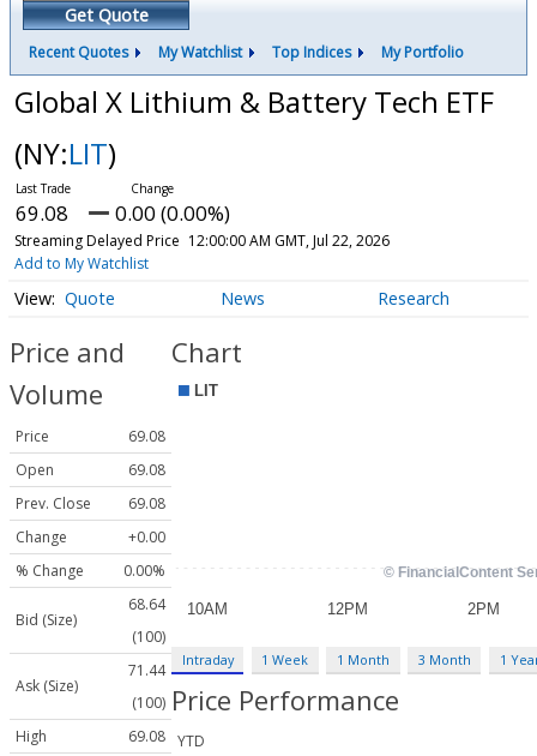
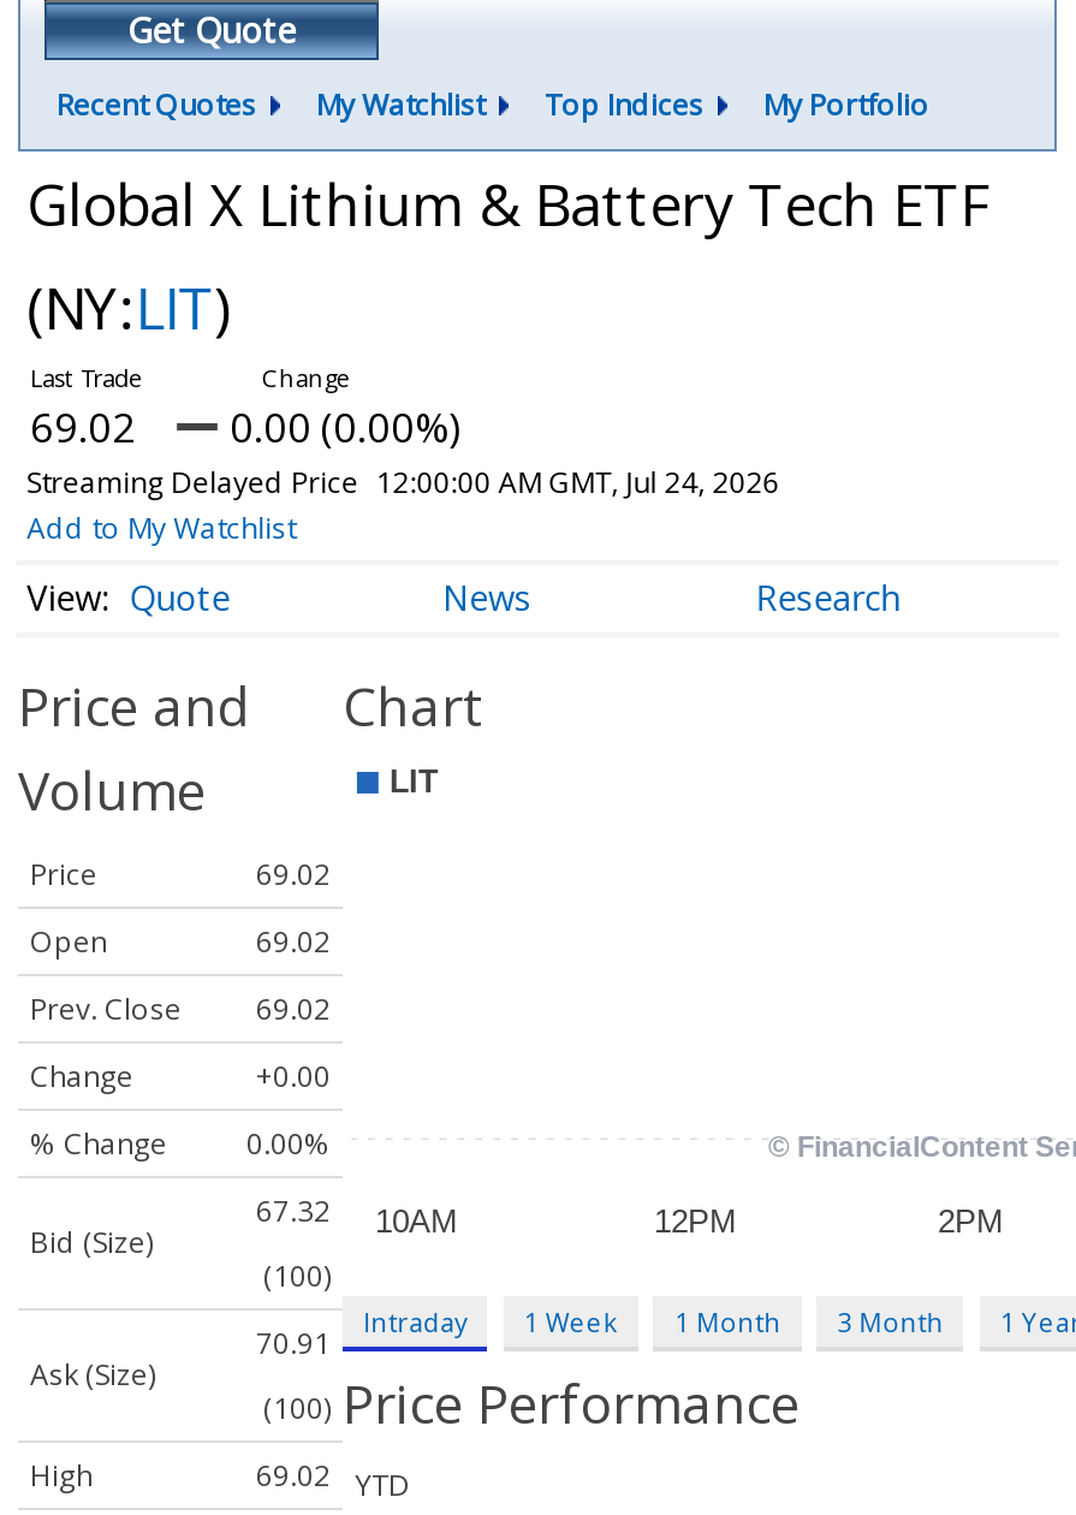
- 69.08 0.00 (0.00%)
+ 69.02 0.00 (0.00%)

- Streaming Delayed Price 12:00:00 AM GMT, Jul 22, 2026
+ Streaming Delayed Price 12:00:00 AM GMT, Jul 24, 2026

- 69.08
+ 69.02

- 69.08
+ 69.02

- Prev. Close 69.08
+ Prev. Close 69.02

- 68.64
+ 67.32

- 71.44
+ 70.91

- 69.08 YTD
+ 69.02 YTD
